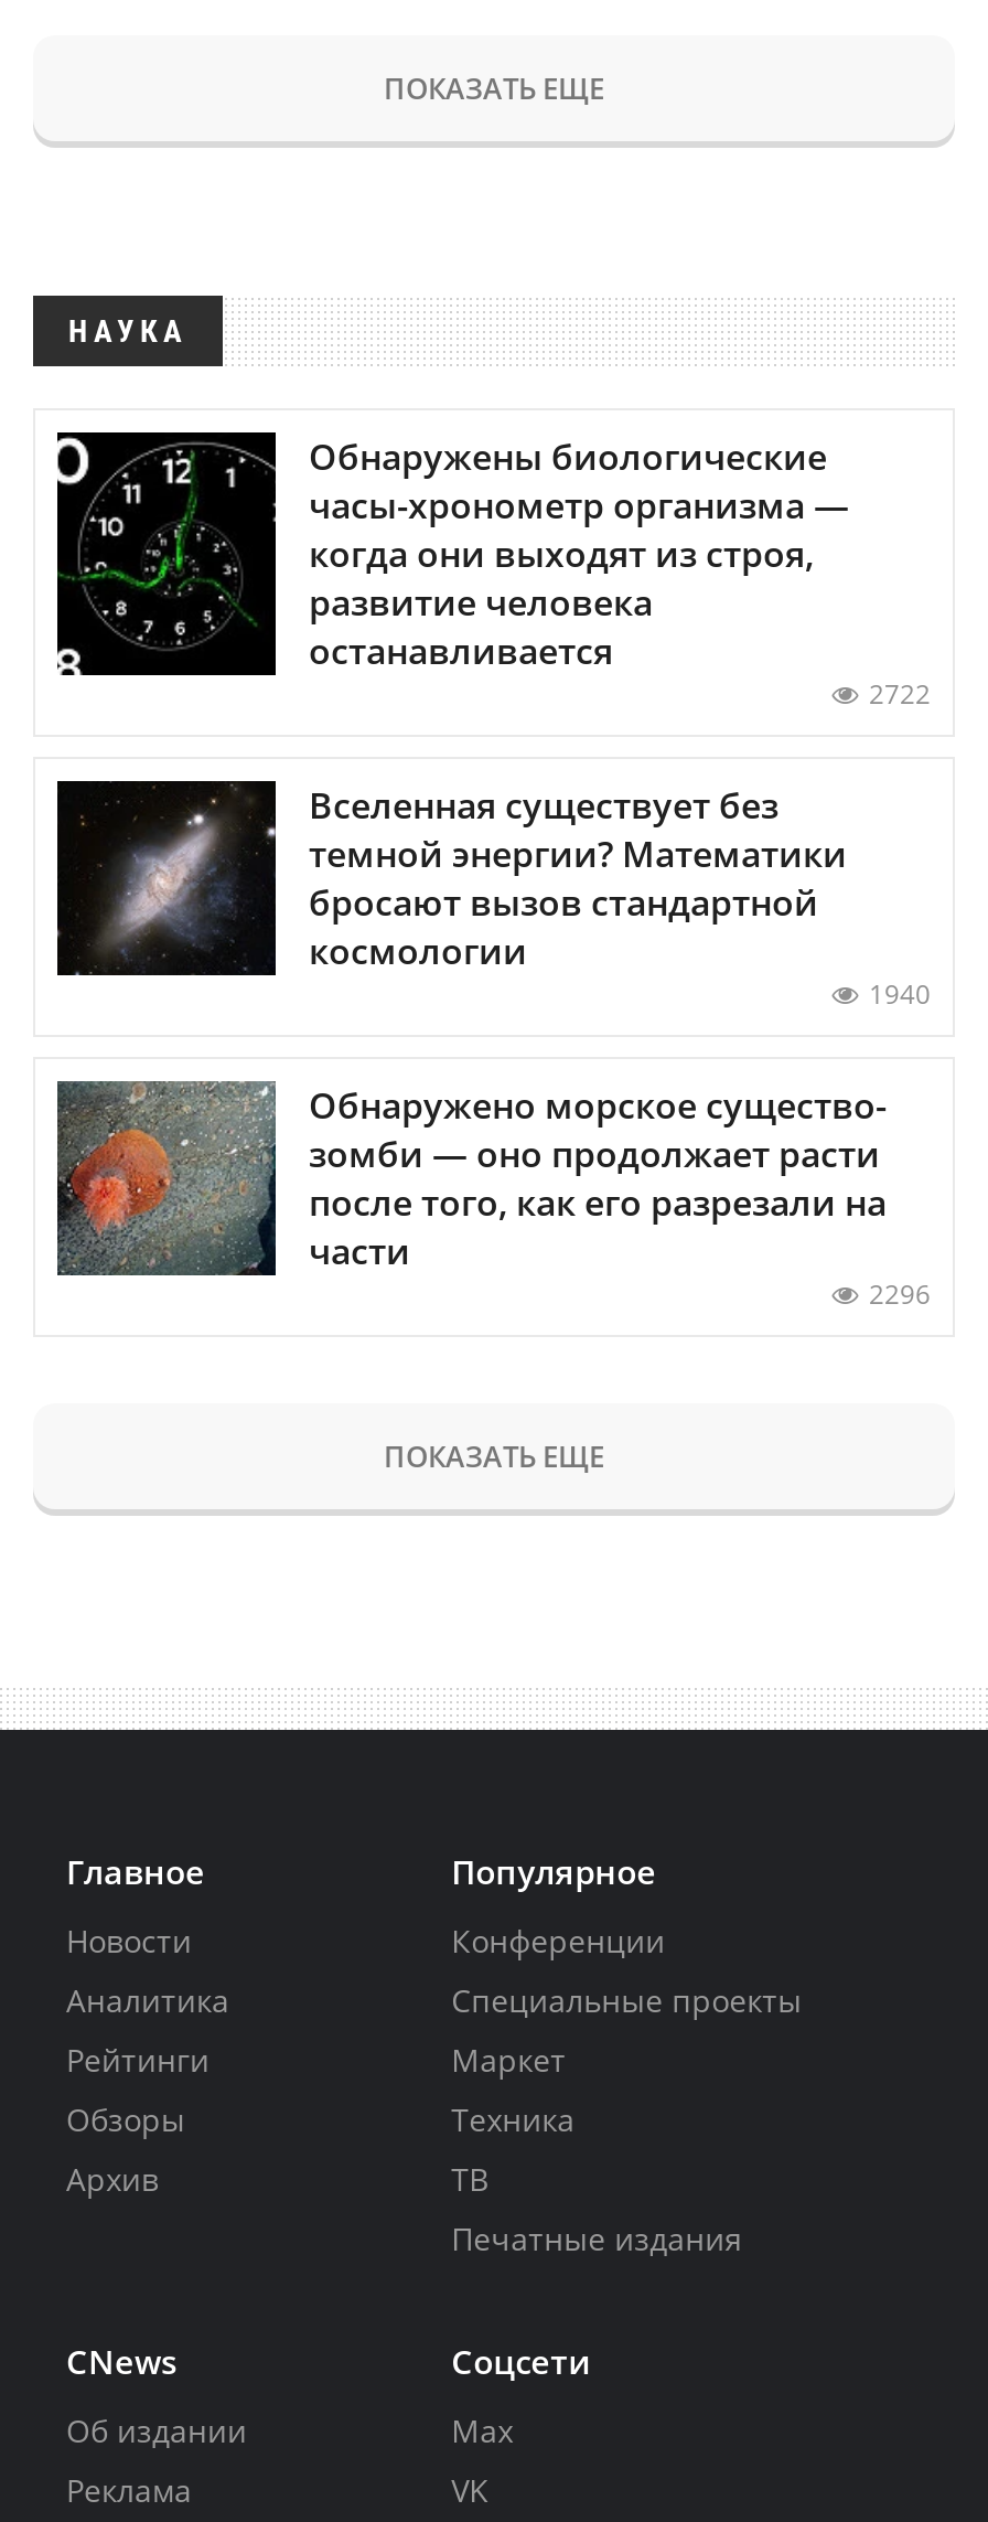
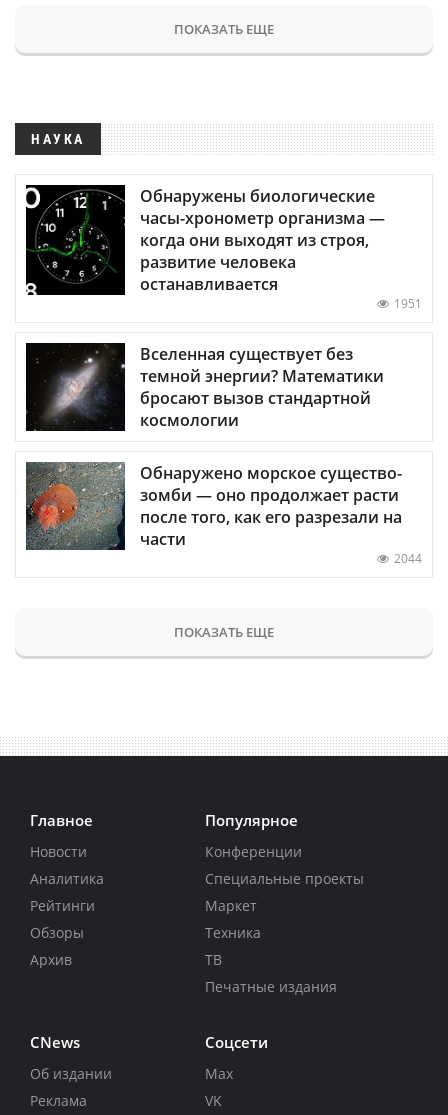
- 2722
+ 1951

- 1940

- 2296
+ 2044
